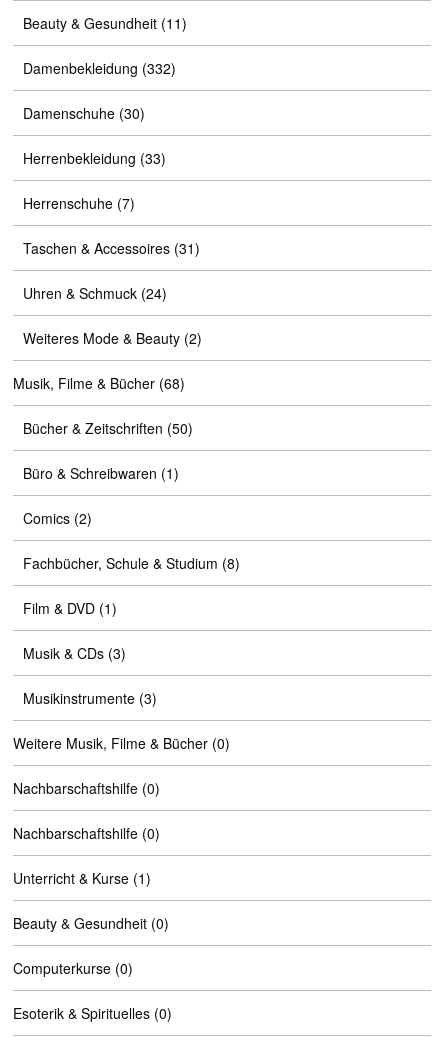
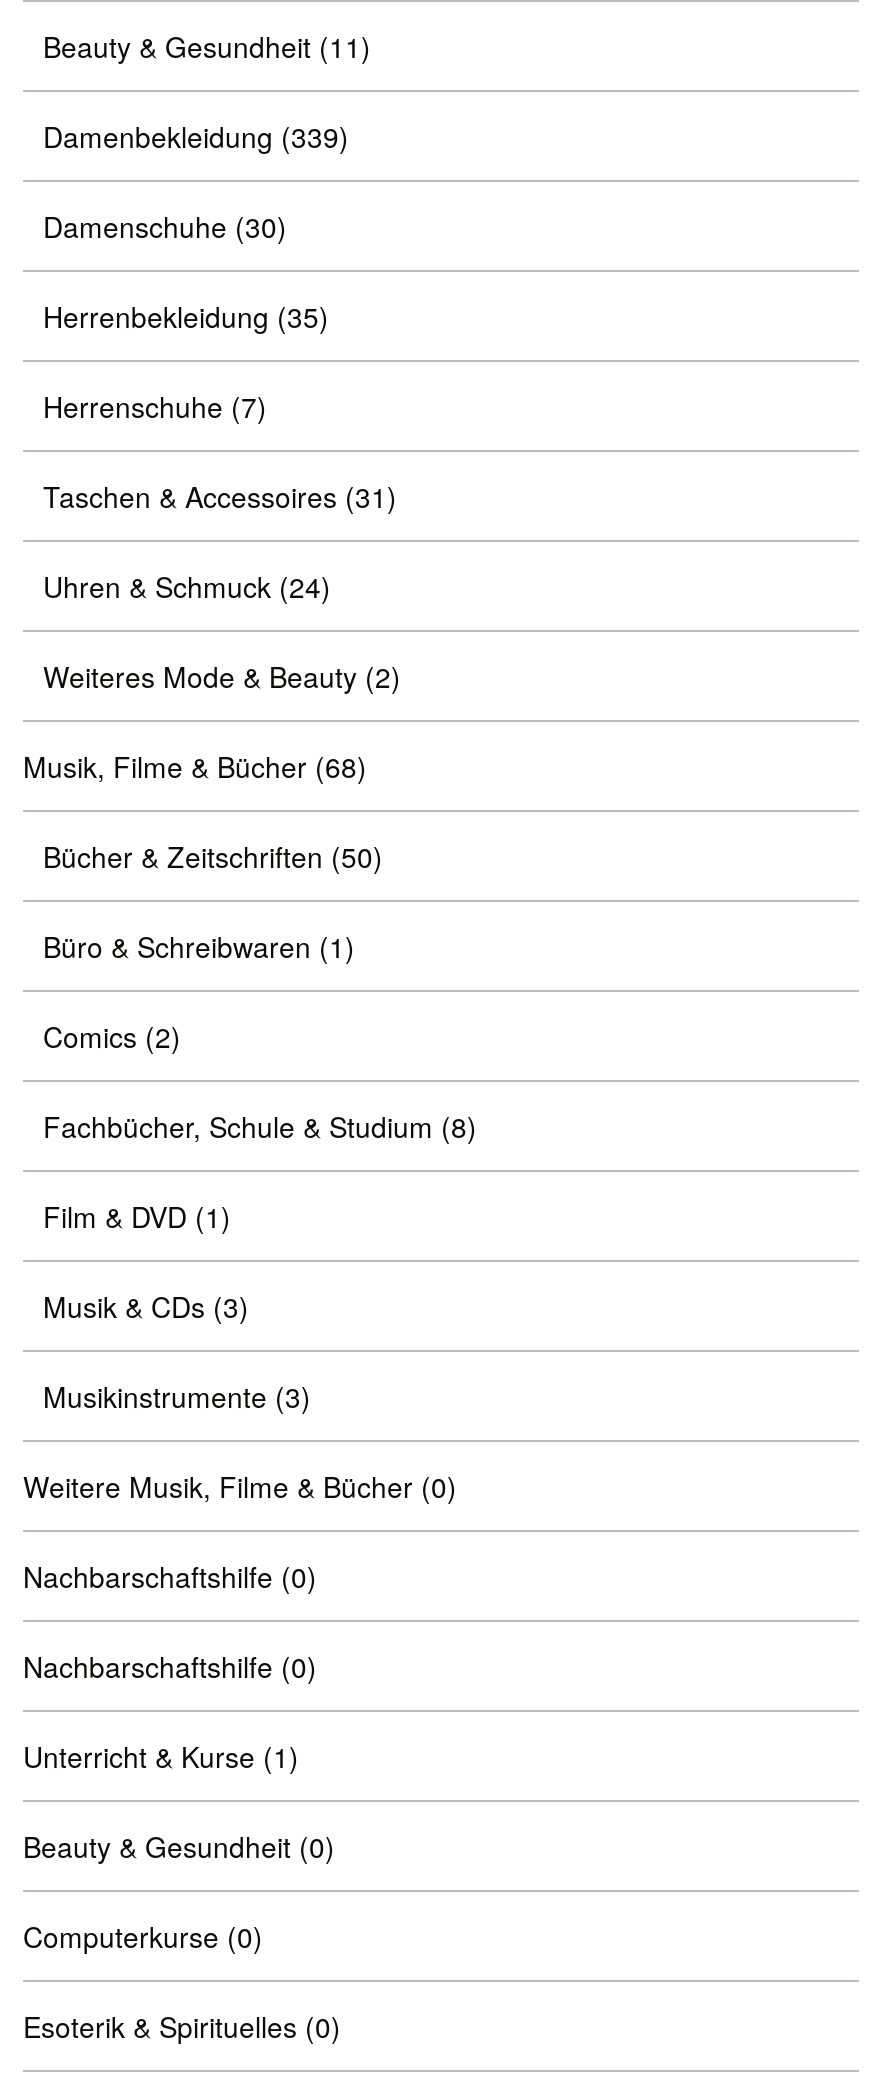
- Damenbekleidung (332)
+ Damenbekleidung (339)

- Herrenbekleidung (33)
+ Herrenbekleidung (35)
